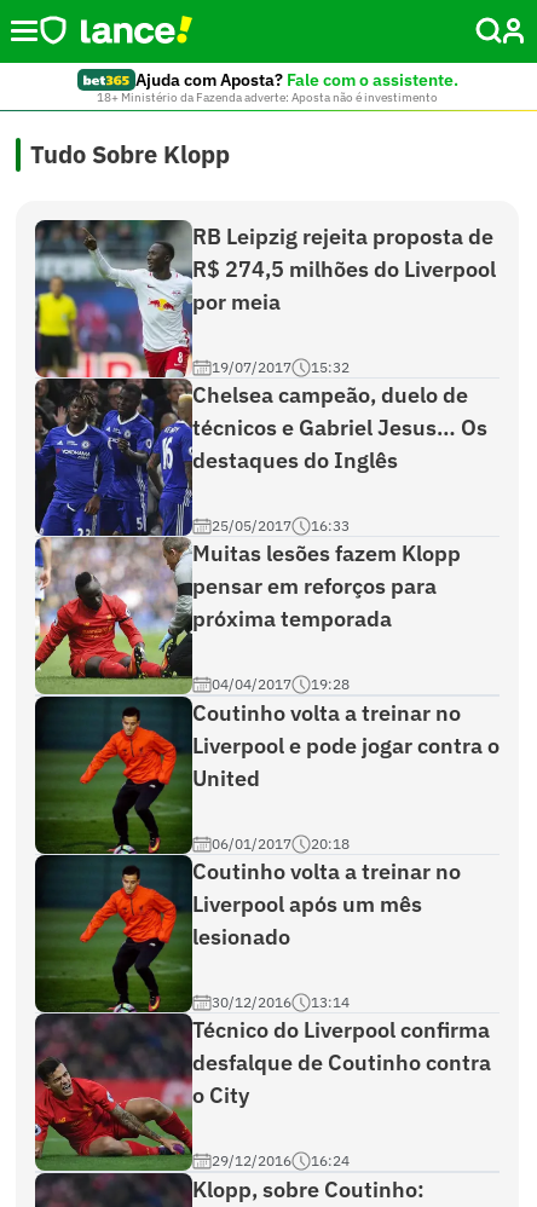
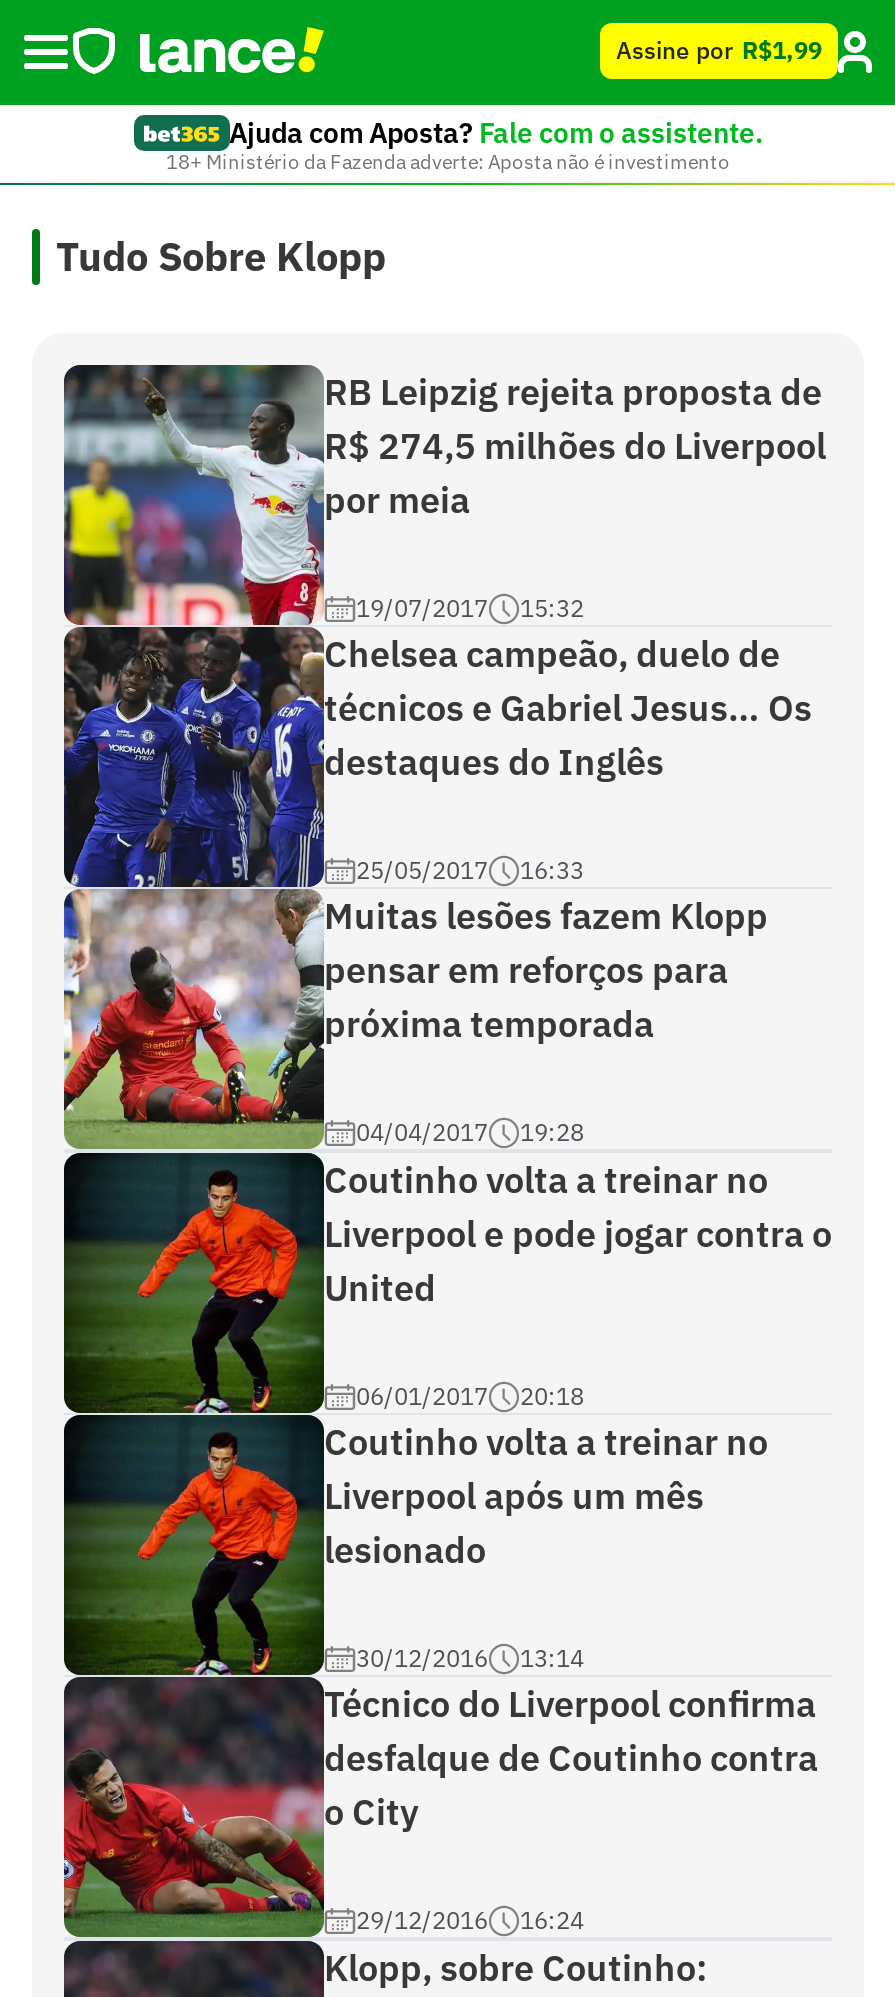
+ Assine por R$1,99
